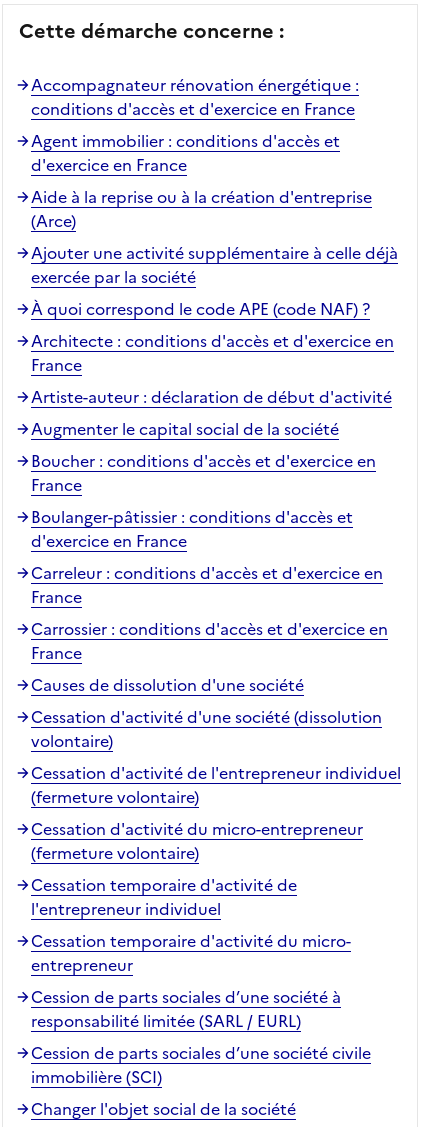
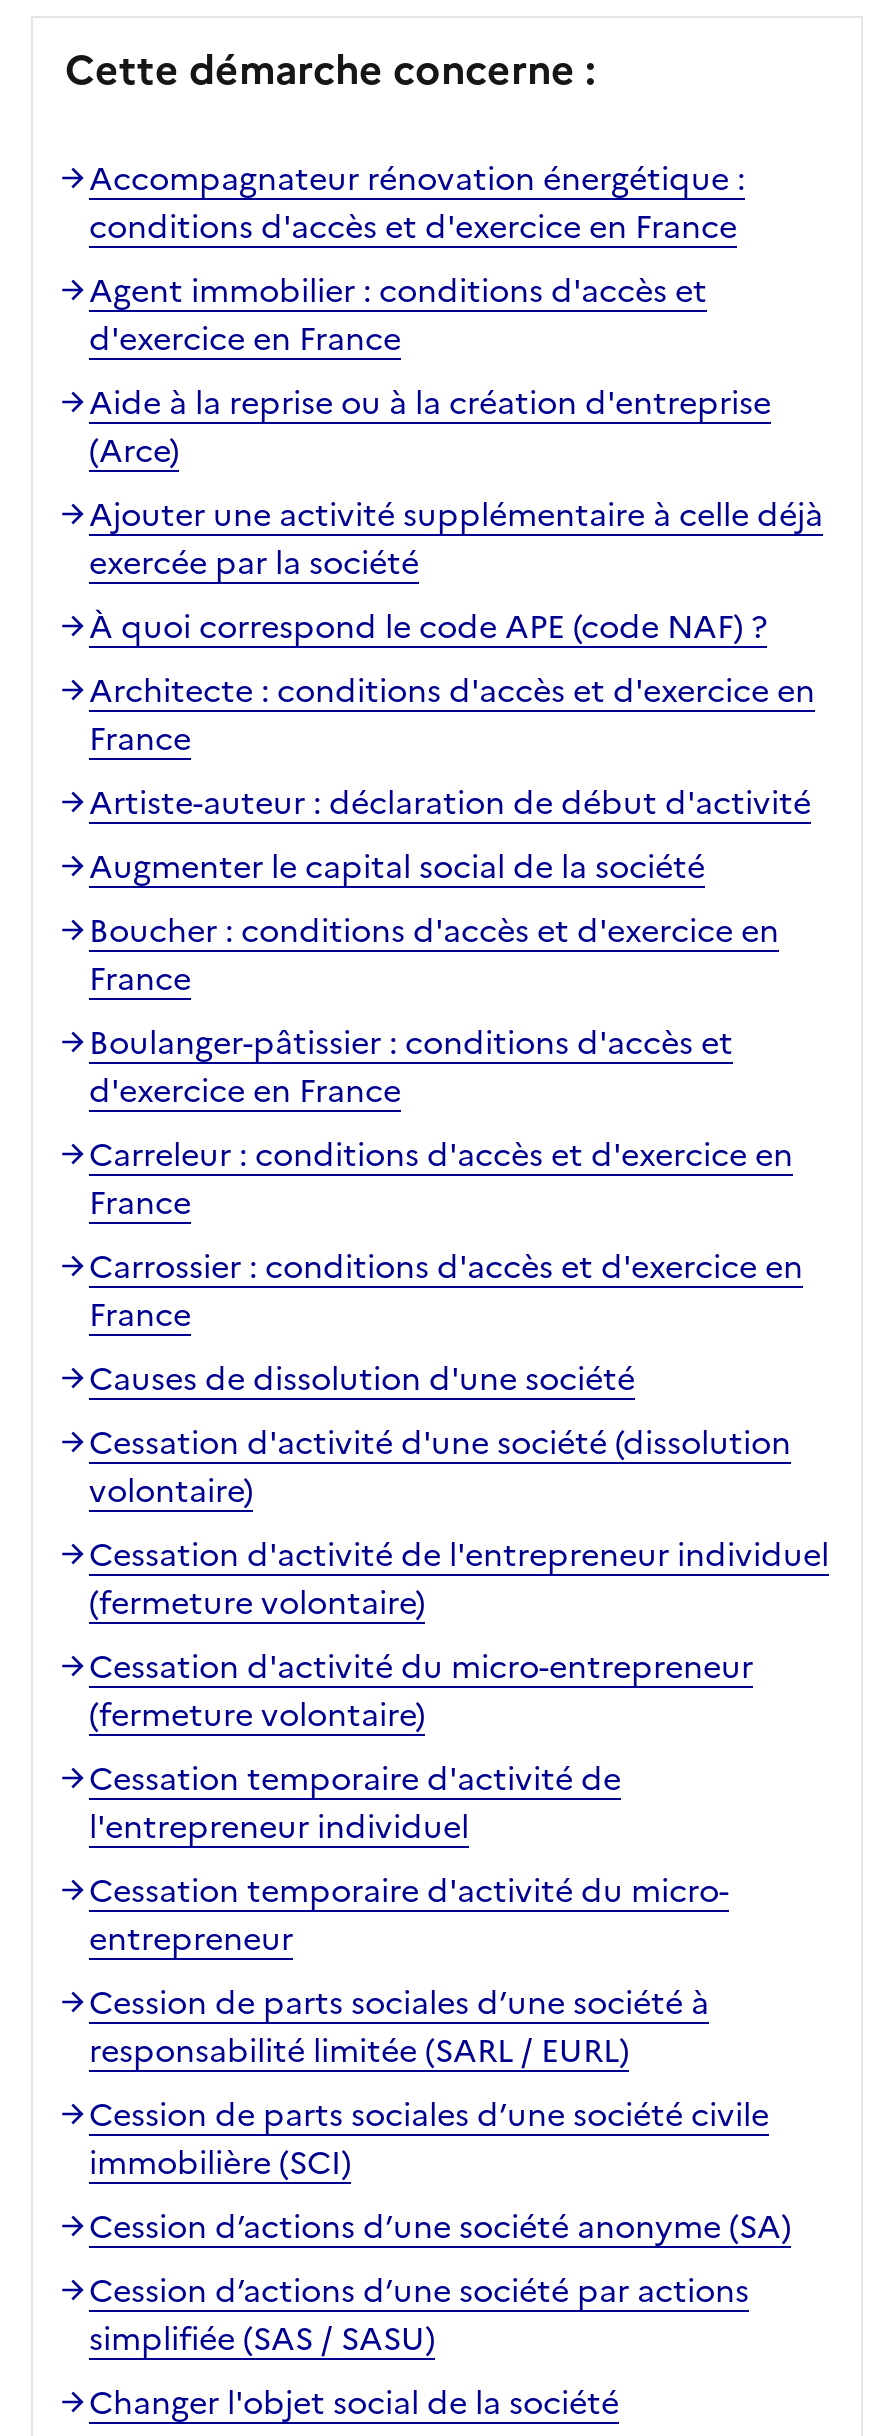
+ Cession d’actions d’une société anonyme (SA)
+ Cession d’actions d’une société par actions
+ simplifiée (SAS / SASU)
